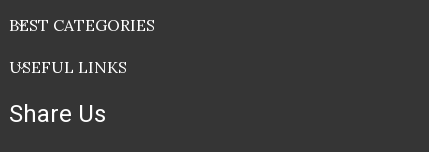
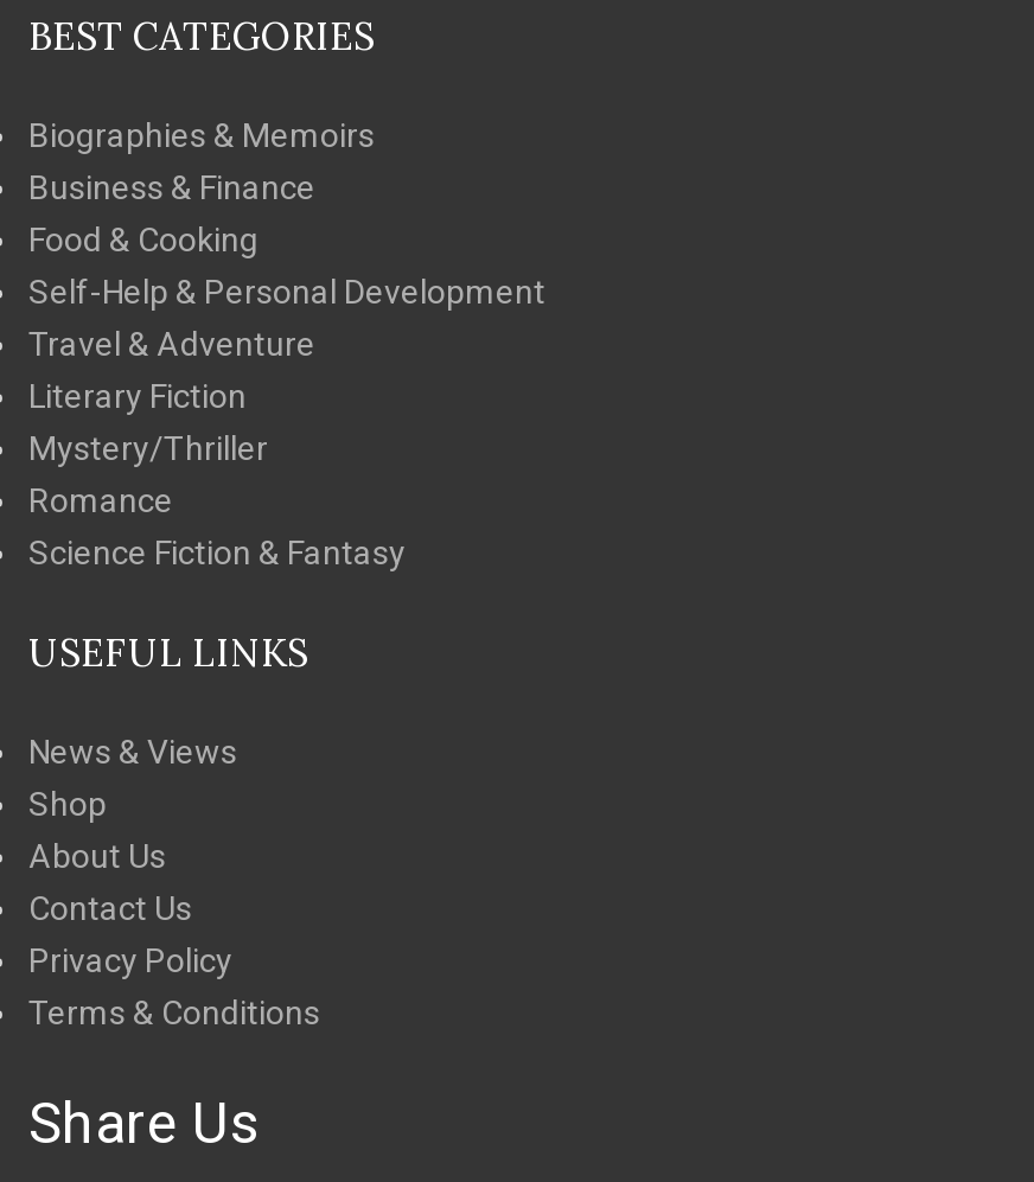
+ Biographies & Memoirs
+ Business & Finance
+ Food & Cooking
+ Self-Help & Personal Development
+ Travel & Adventure
+ Literary Fiction
+ Mystery/Thriller
+ Romance
+ Science Fiction & Fantasy

+ News & Views
+ Shop
+ About Us
+ Contact Us
+ Privacy Policy
+ Terms & Conditions
